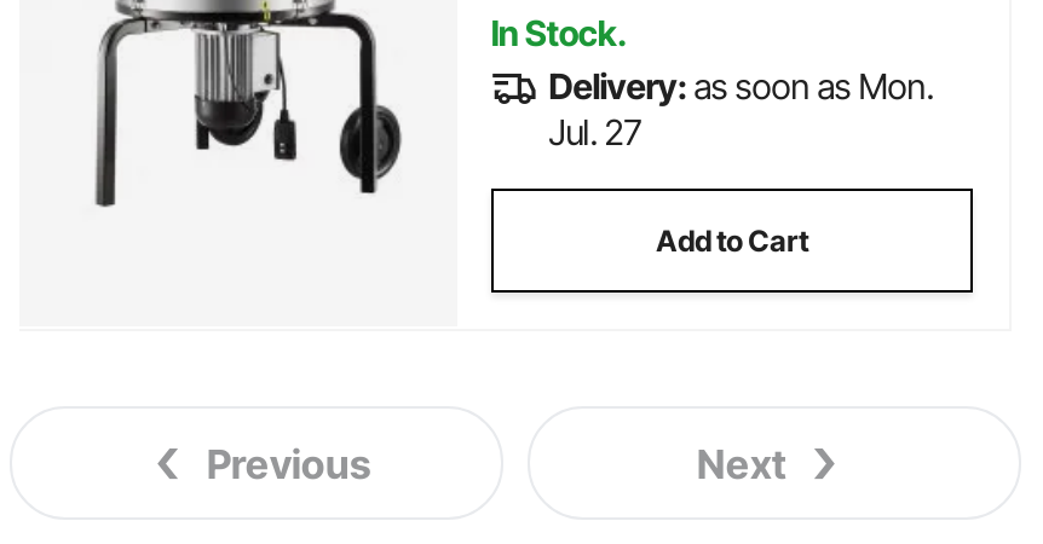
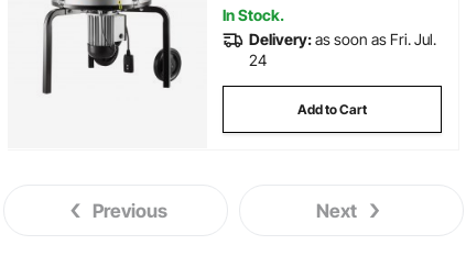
- Delivery: as soon as Mon.
- Jul. 27
+ Delivery: as soon as Fri. Jul.
+ 24
